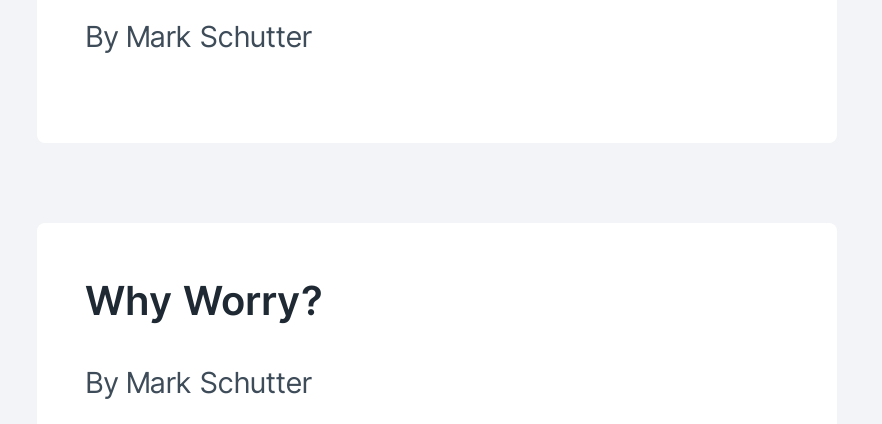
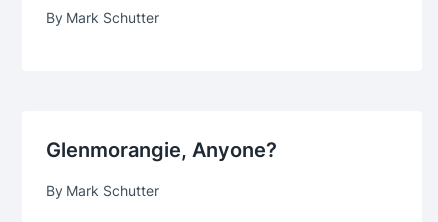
- Why Worry?
+ Glenmorangie, Anyone?
